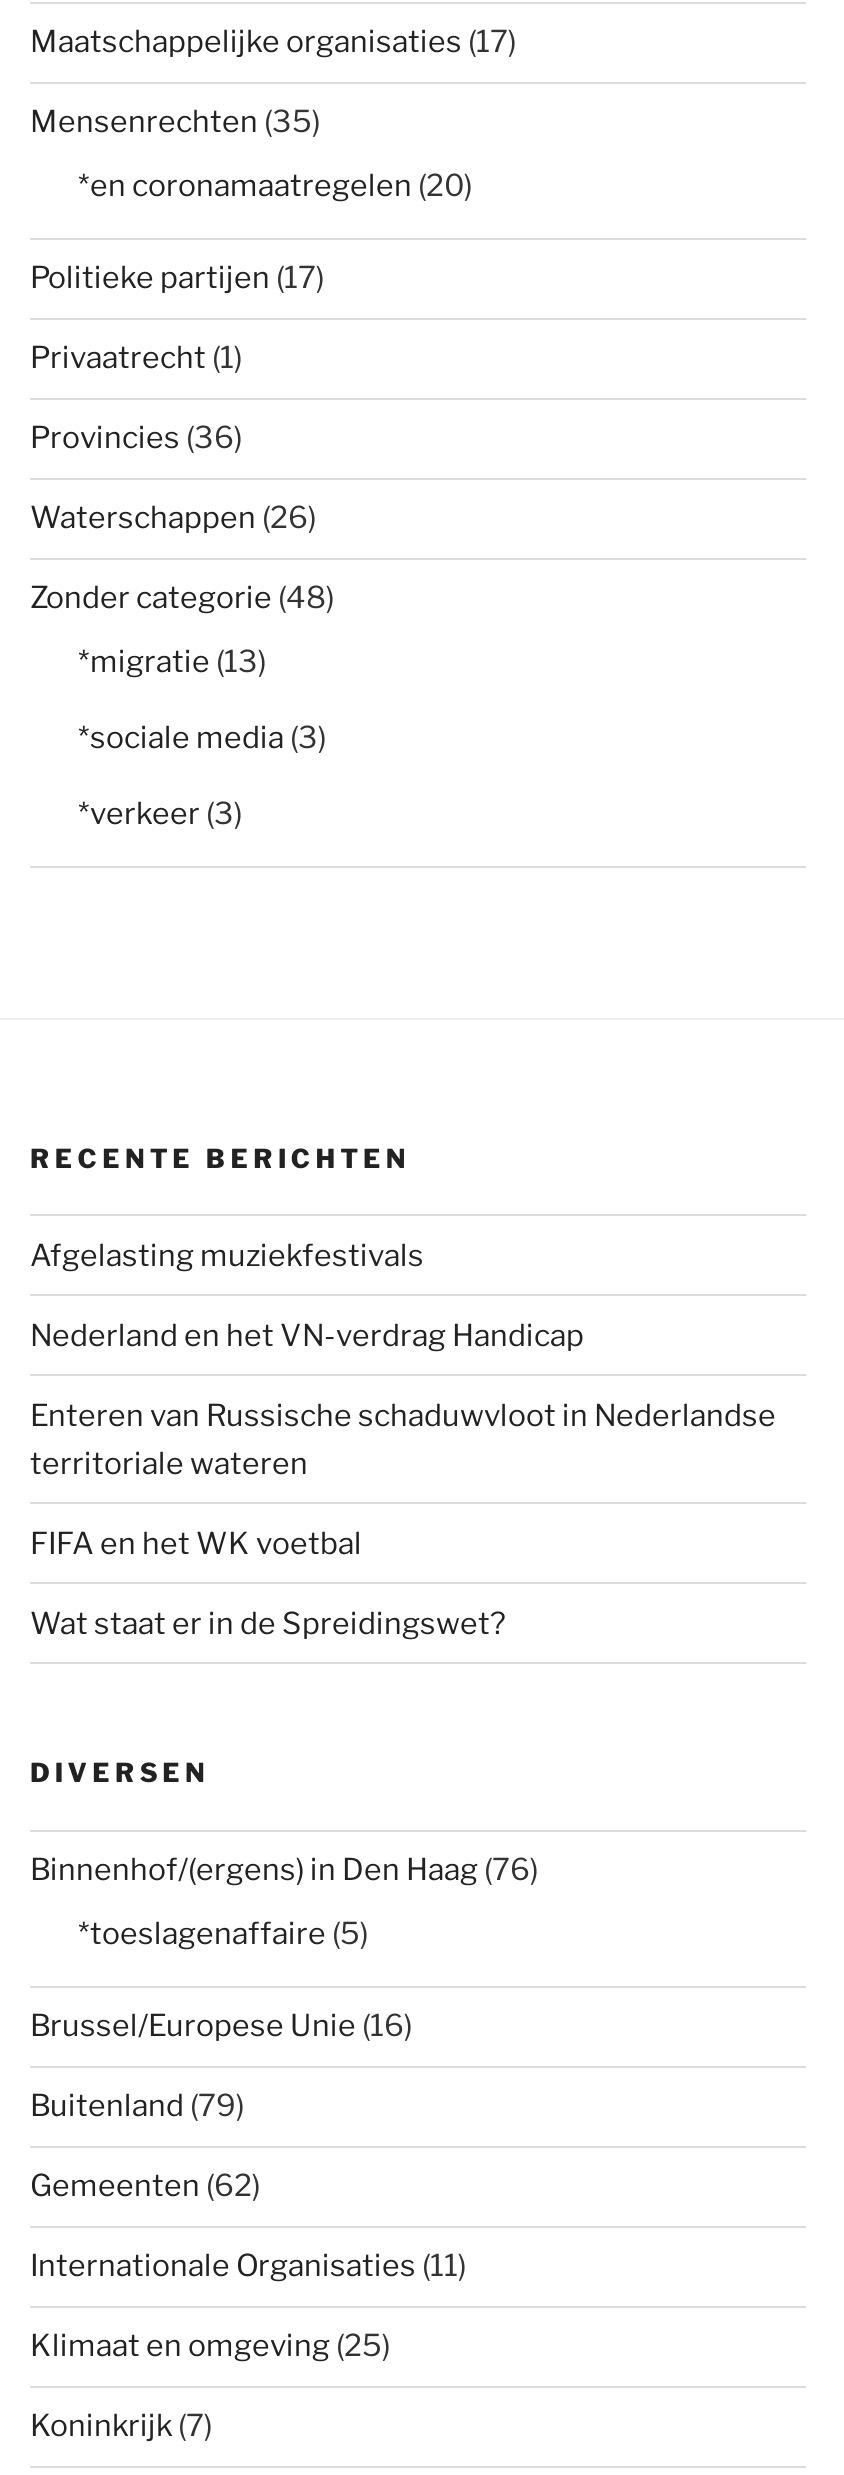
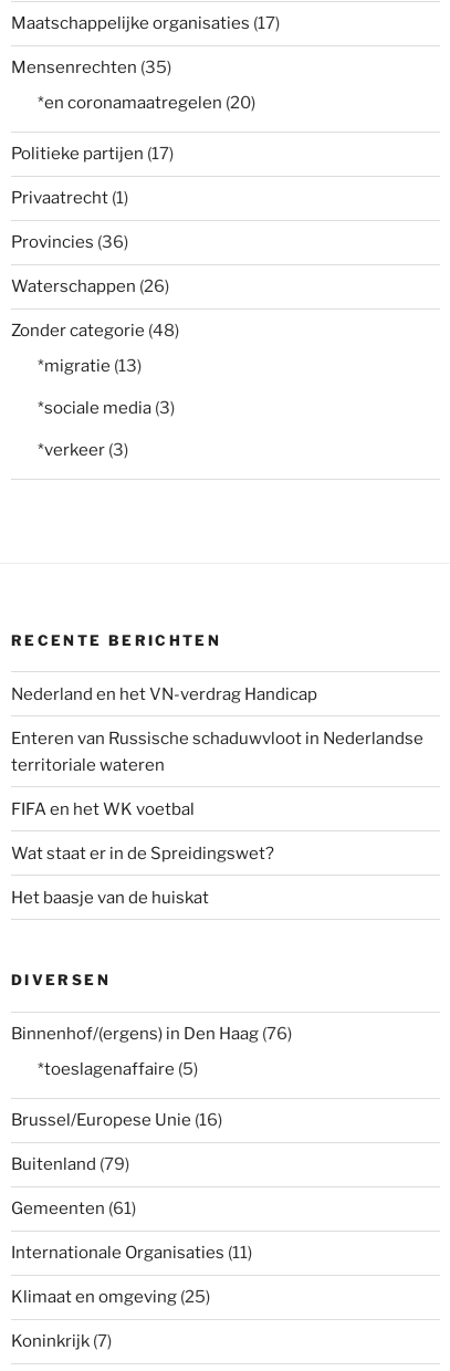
- Afgelasting muziekfestivals

moved up: Nederland en het VN-verdrag Handicap | Enteren van Russische schaduwvloot in Nederlandse | territoriale wateren | FIFA en het WK voetbal | Wat staat er in de Spreidingswet?

+ Het baasje van de huiskat

- Gemeenten (62)
+ Gemeenten (61)
